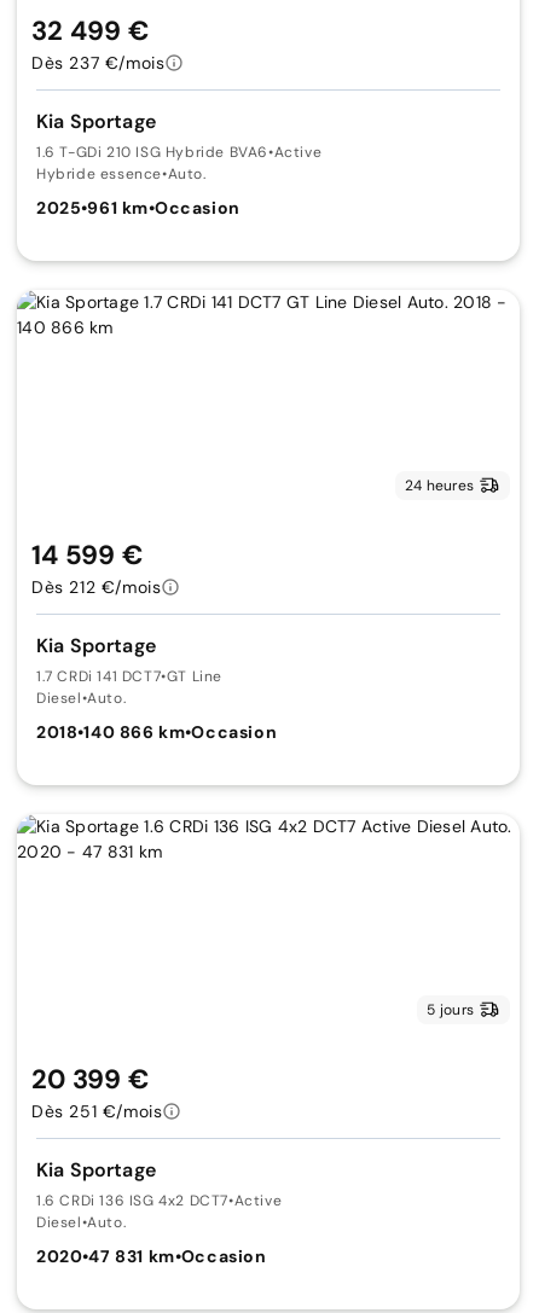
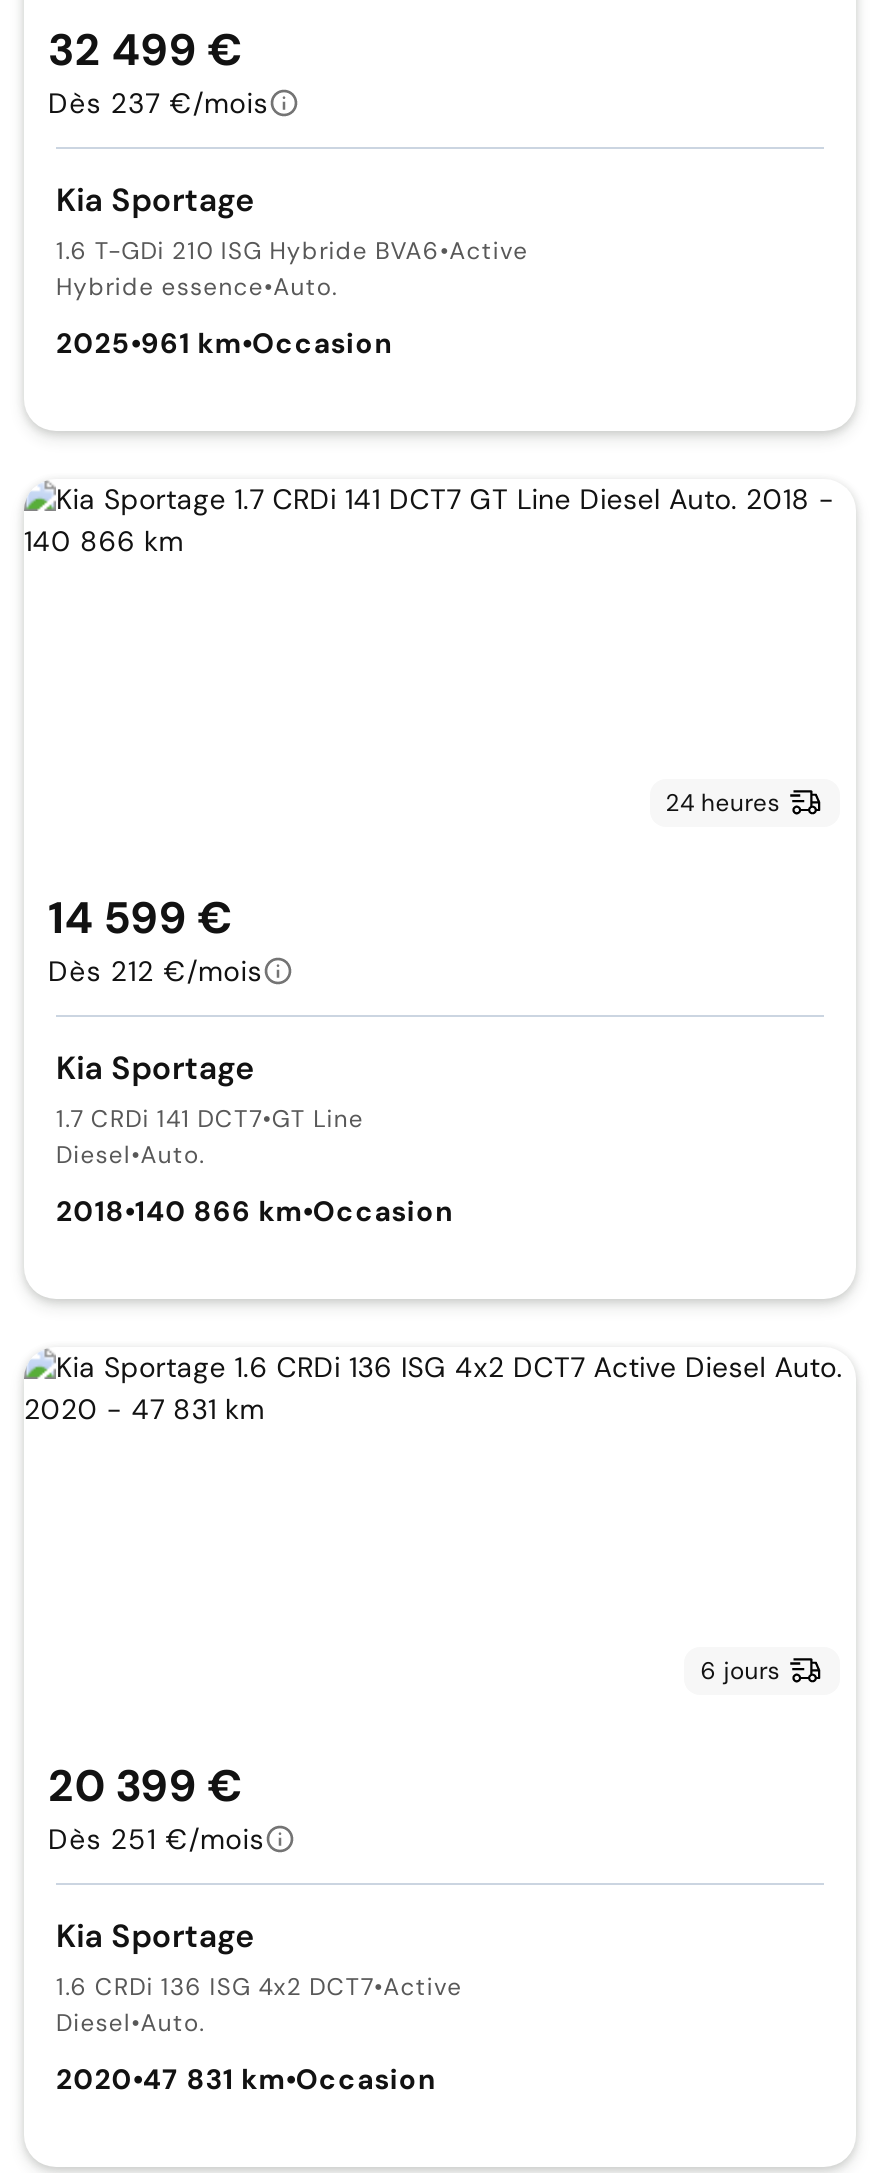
- 5 jours
+ 6 jours
